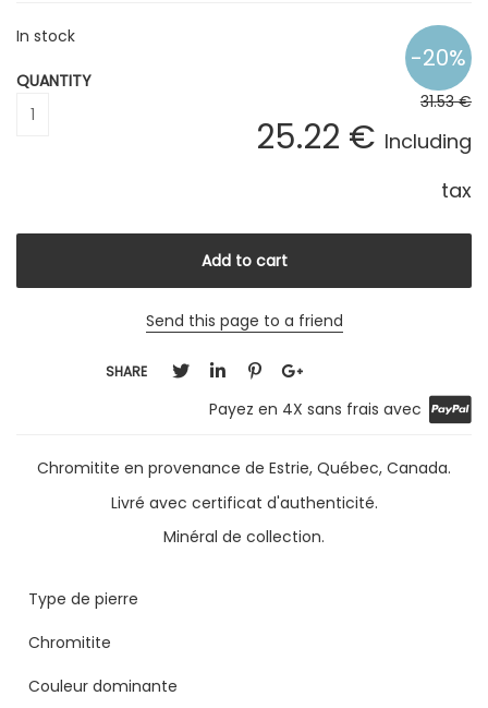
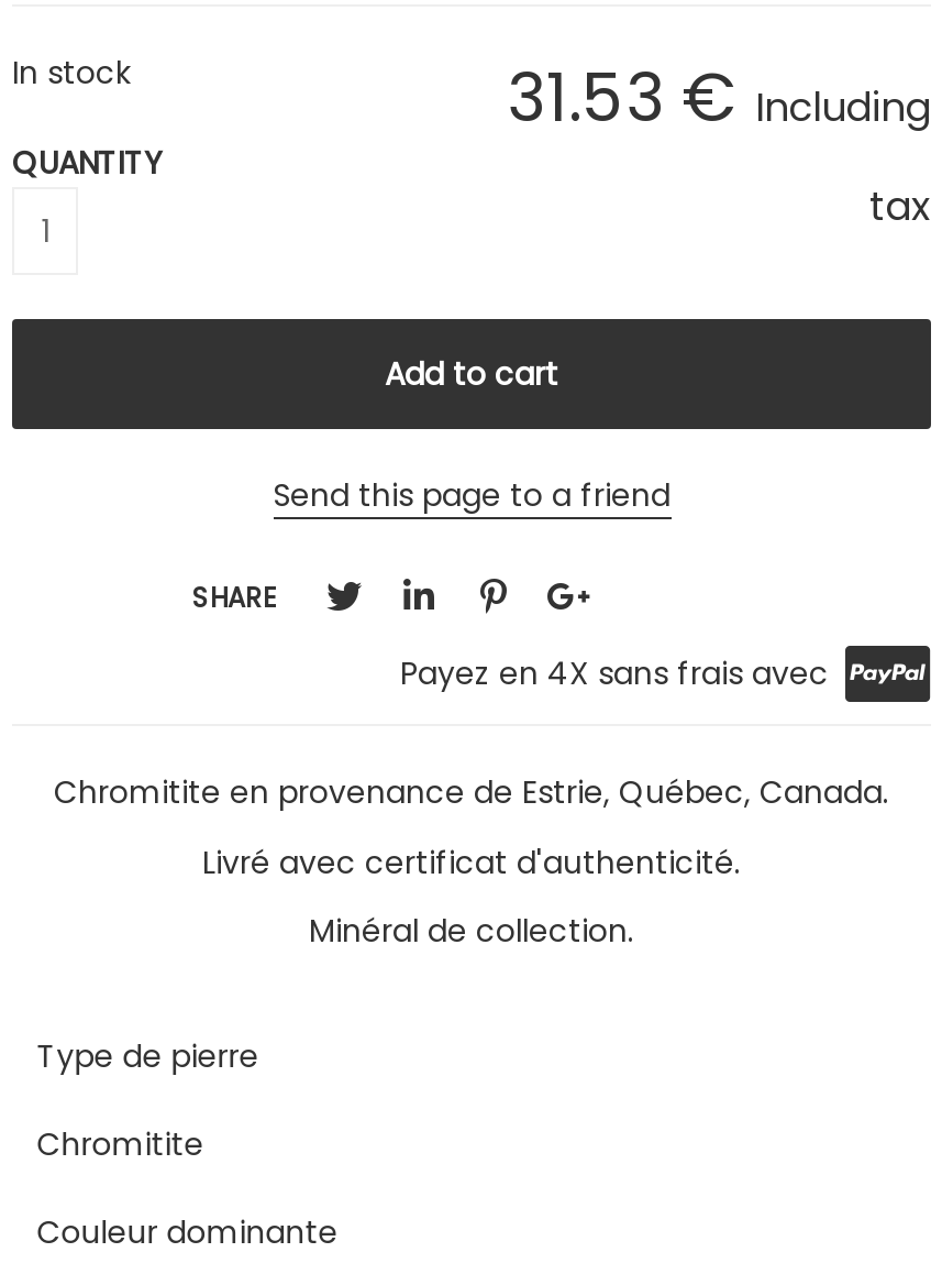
- 31.53 €
- 25.22 €Including
+ 31.53 €Including
